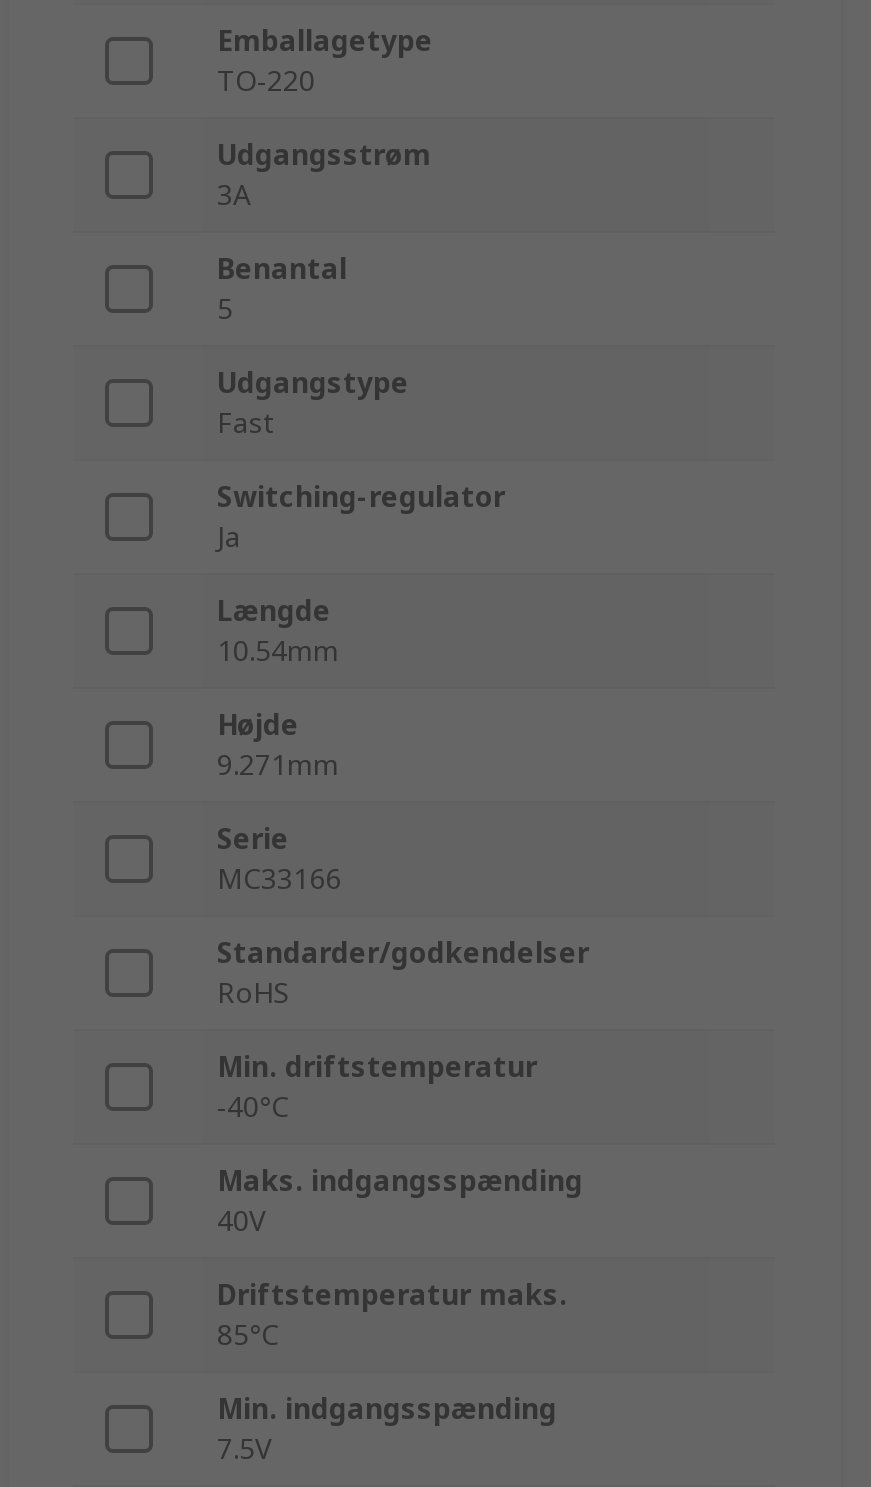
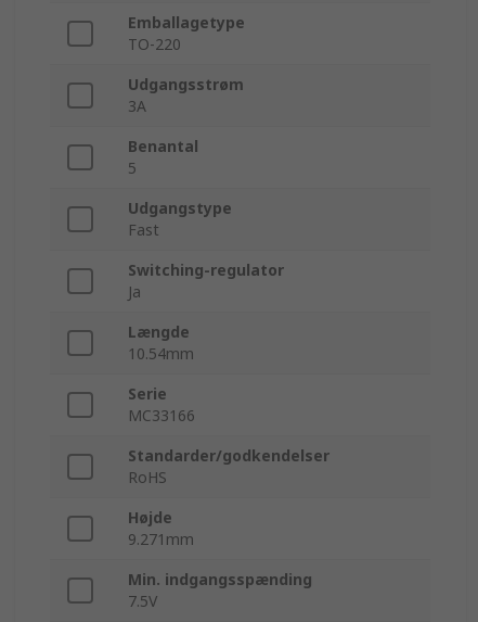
- Højde
- 9.271mm

- Min. driftstemperatur
- -40°C
- Maks. indgangsspænding
- 40V
- Driftstemperatur maks.
- 85°C
+ Højde
+ 9.271mm
